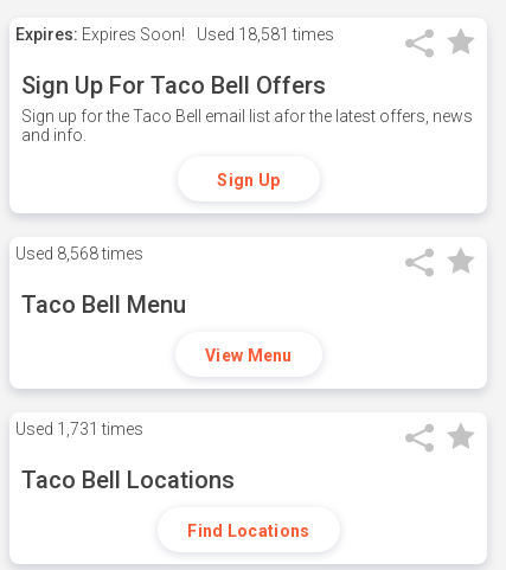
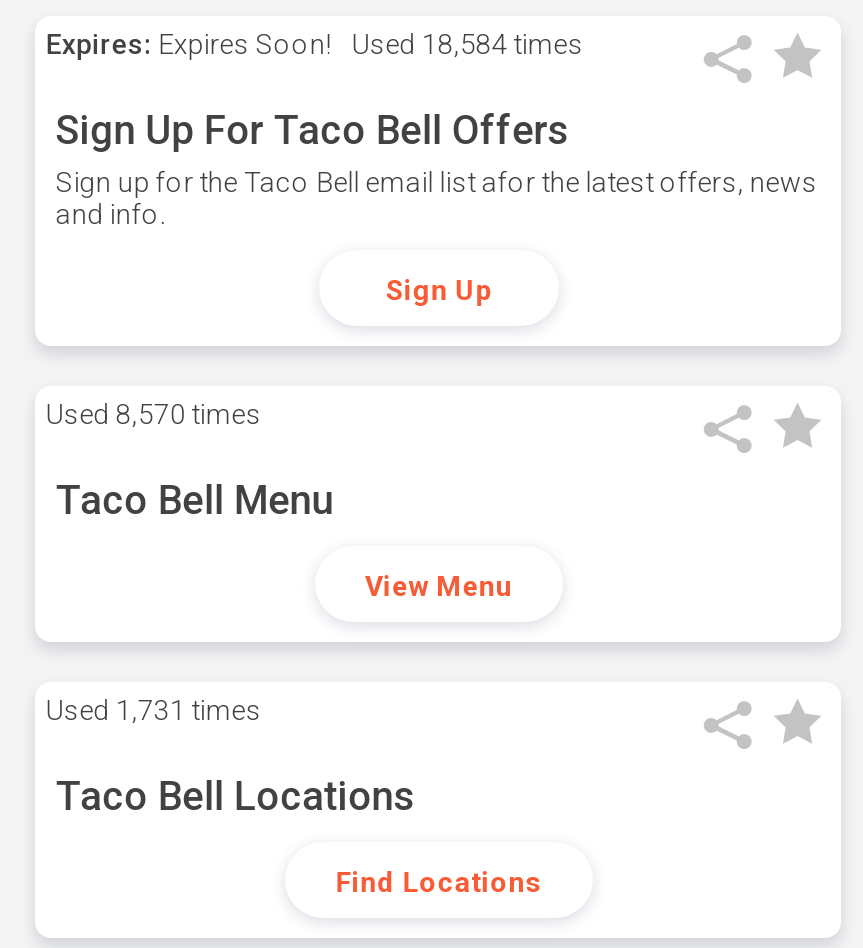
- Expires: Expires Soon! Used 18,581 times
+ Expires: Expires Soon! Used 18,584 times

- Used 8,568 times
+ Used 8,570 times
